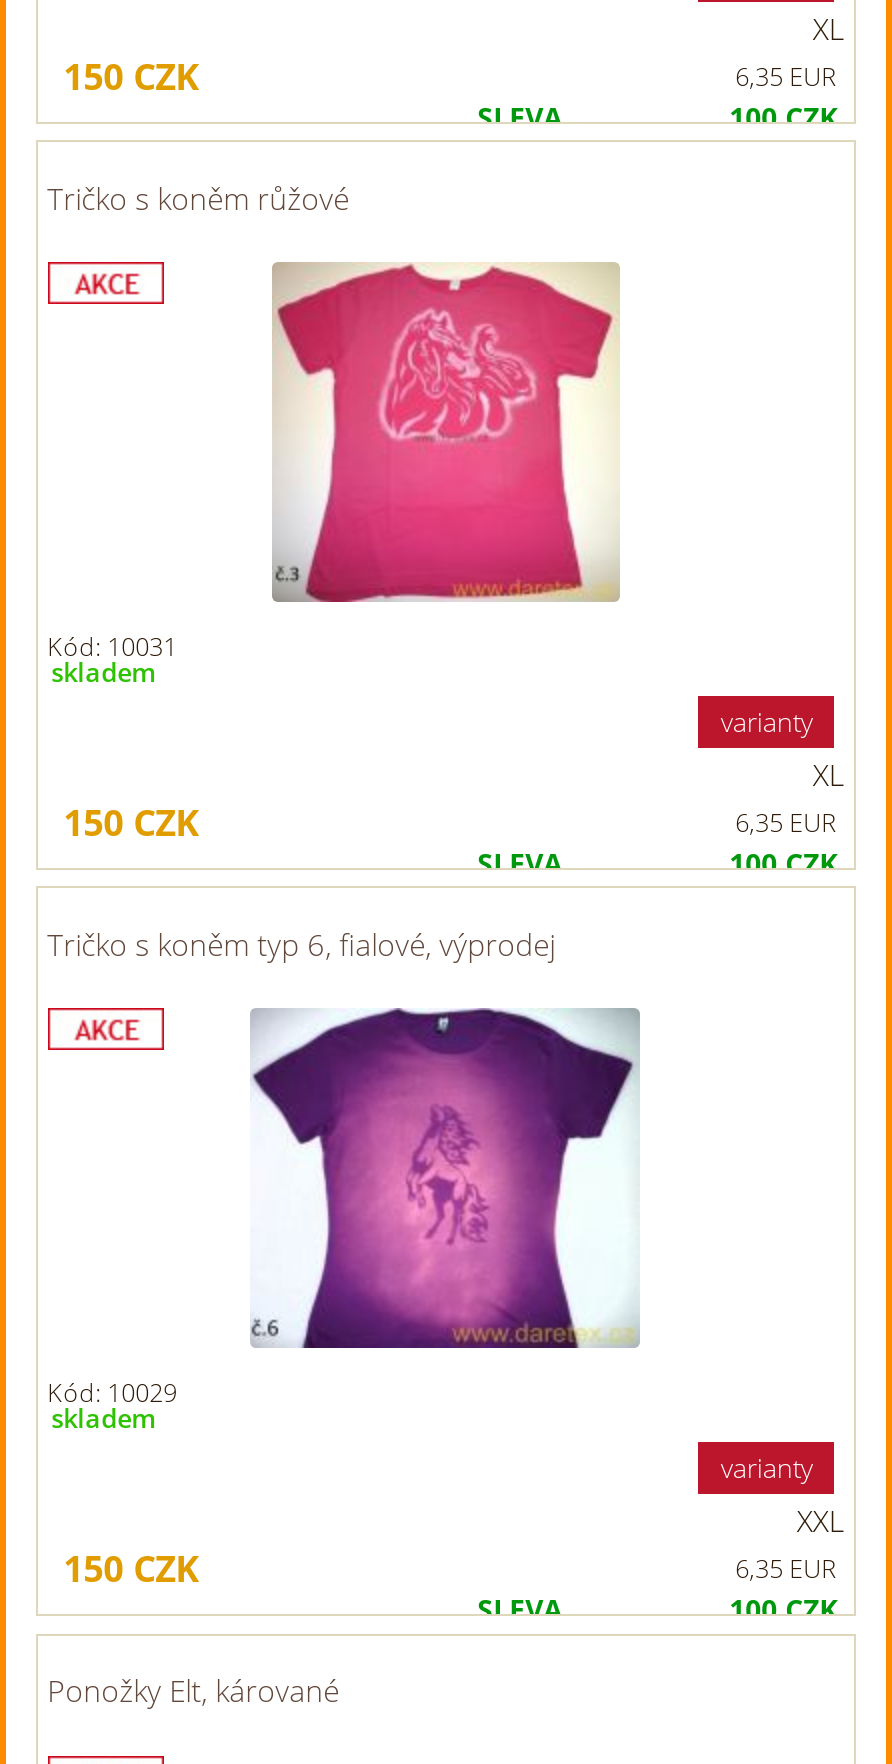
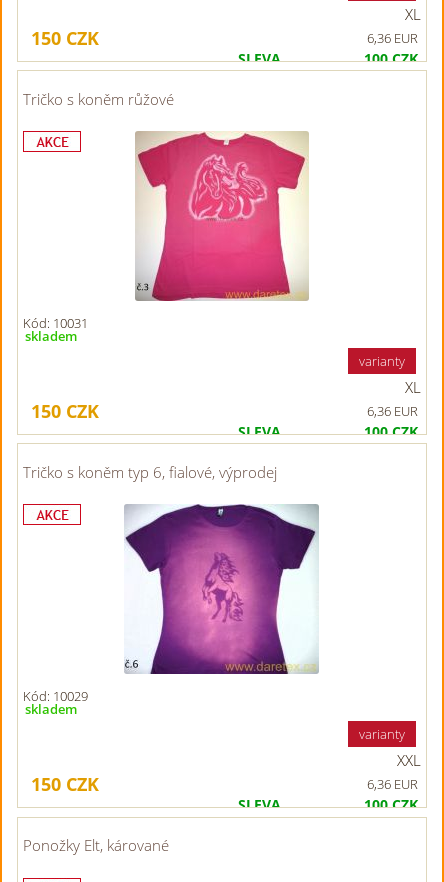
- 6,35 EUR
+ 6,36 EUR

- 6,35 EUR
+ 6,36 EUR

- 6,35 EUR
+ 6,36 EUR
